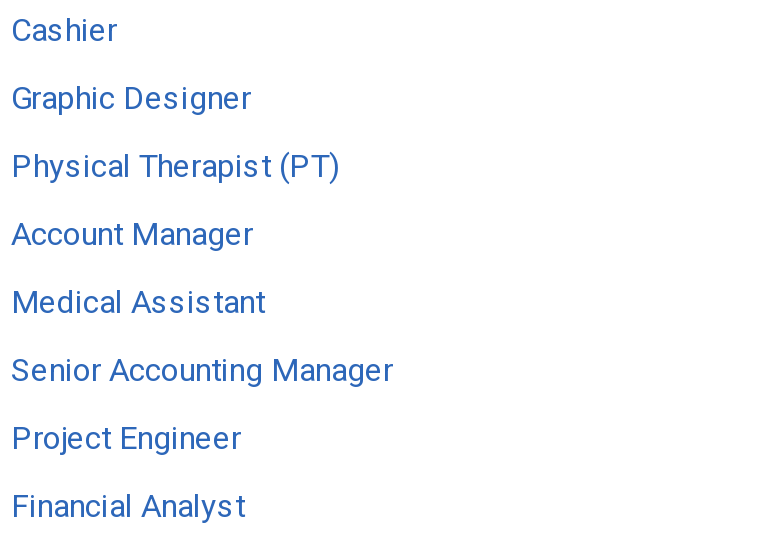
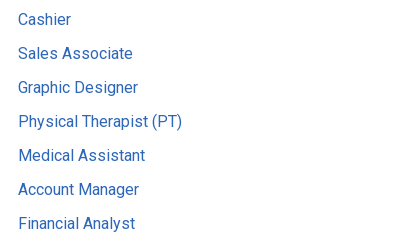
+ Sales Associate

moved down: Graphic Designer | Physical Therapist (PT)

moved down: Account Manager

- Senior Accounting Manager
- Project Engineer
